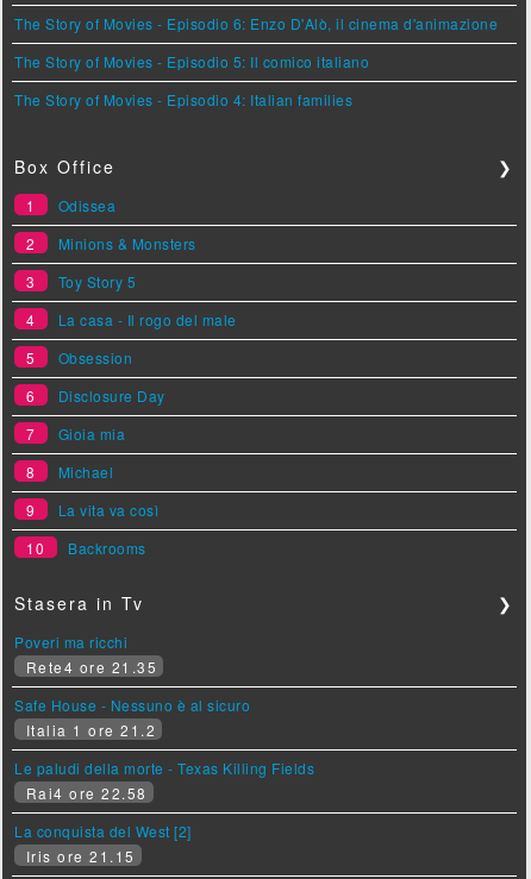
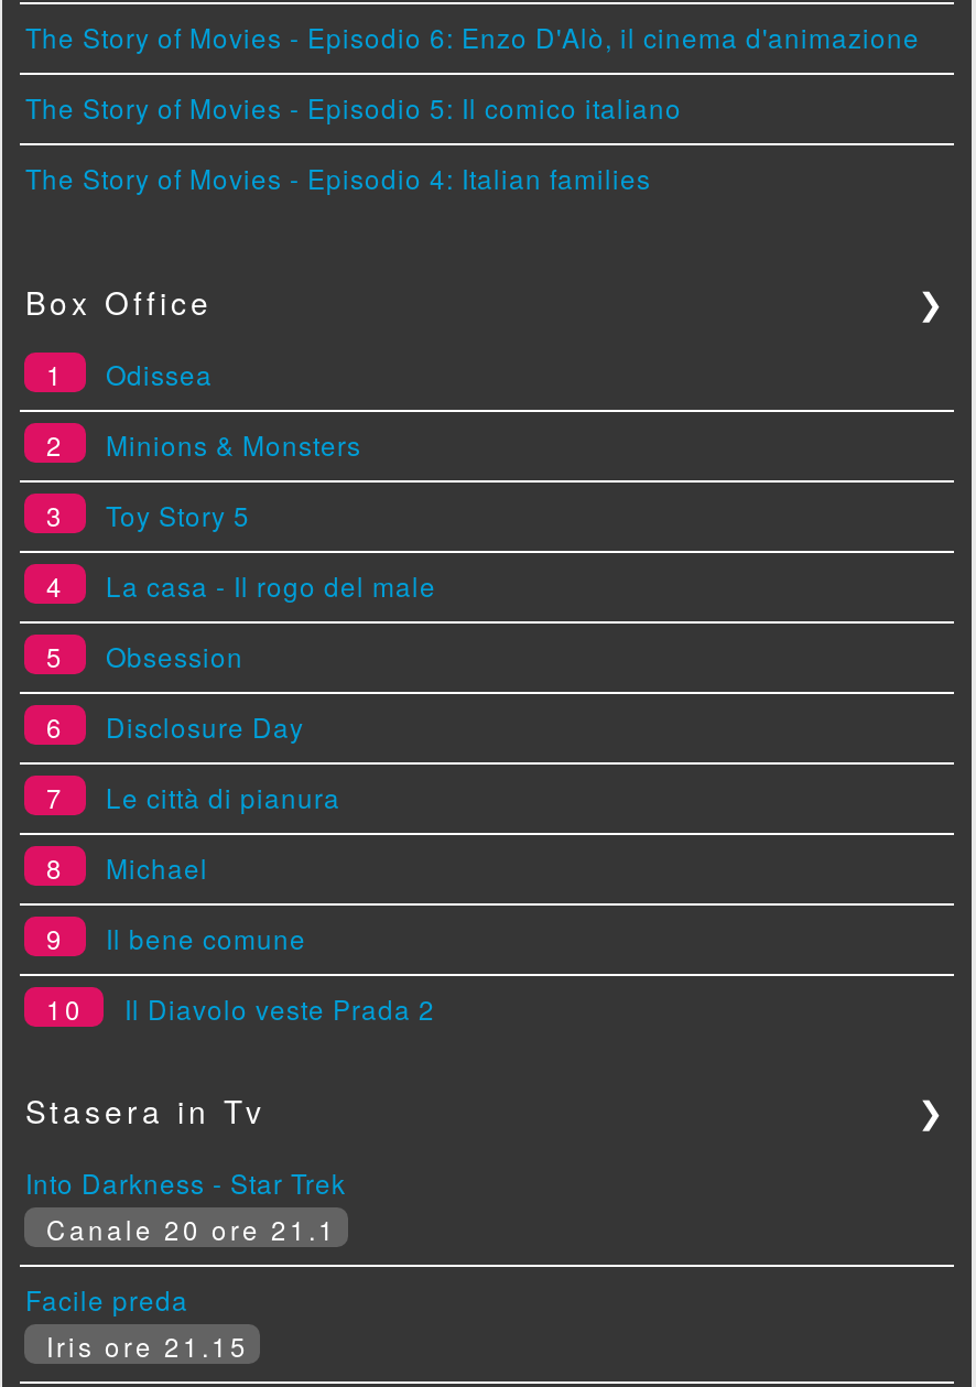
- Gioia mia
+ Le città di pianura

- La vita va così
+ Il bene comune

- Backrooms
+ Il Diavolo veste Prada 2

- Poveri ma ricchi
- Rete4 ore 21.35
- Safe House - Nessuno è al sicuro
- Italia 1 ore 21.2
- Le paludi della morte - Texas Killing Fields
- Rai4 ore 22.58
- La conquista del West [2]
+ Into Darkness - Star Trek
+ Canale 20 ore 21.1
+ Facile preda
